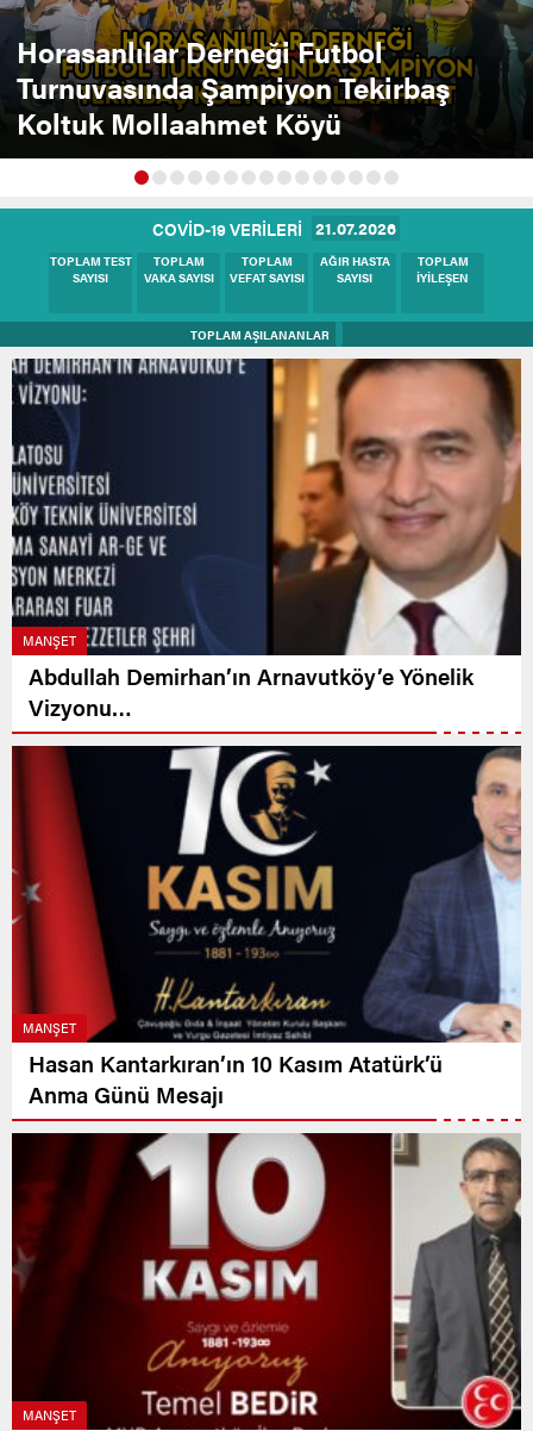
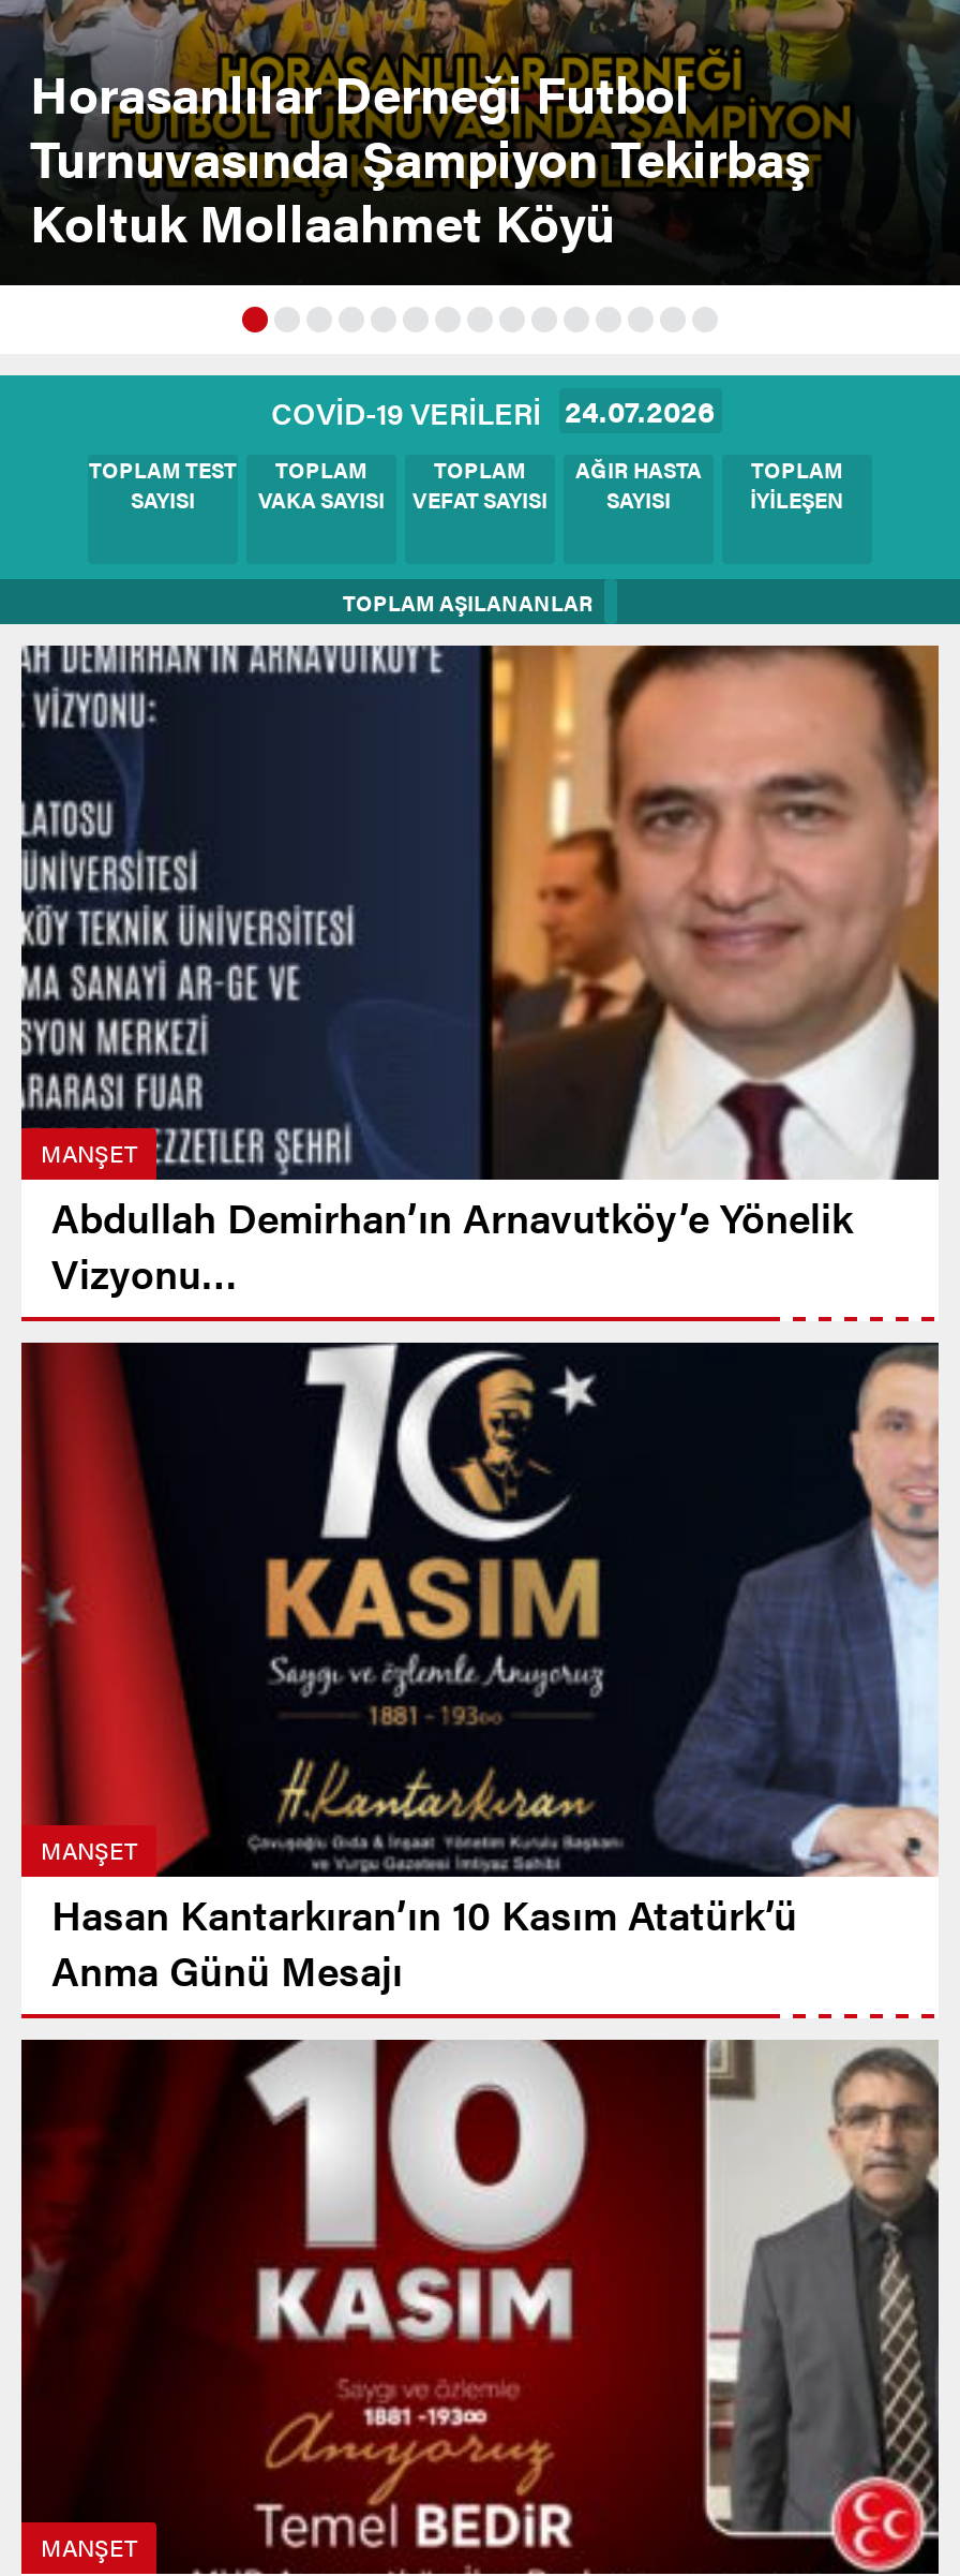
- COVİD-19 VERİLERİ 21.07.2026
+ COVİD-19 VERİLERİ 24.07.2026
